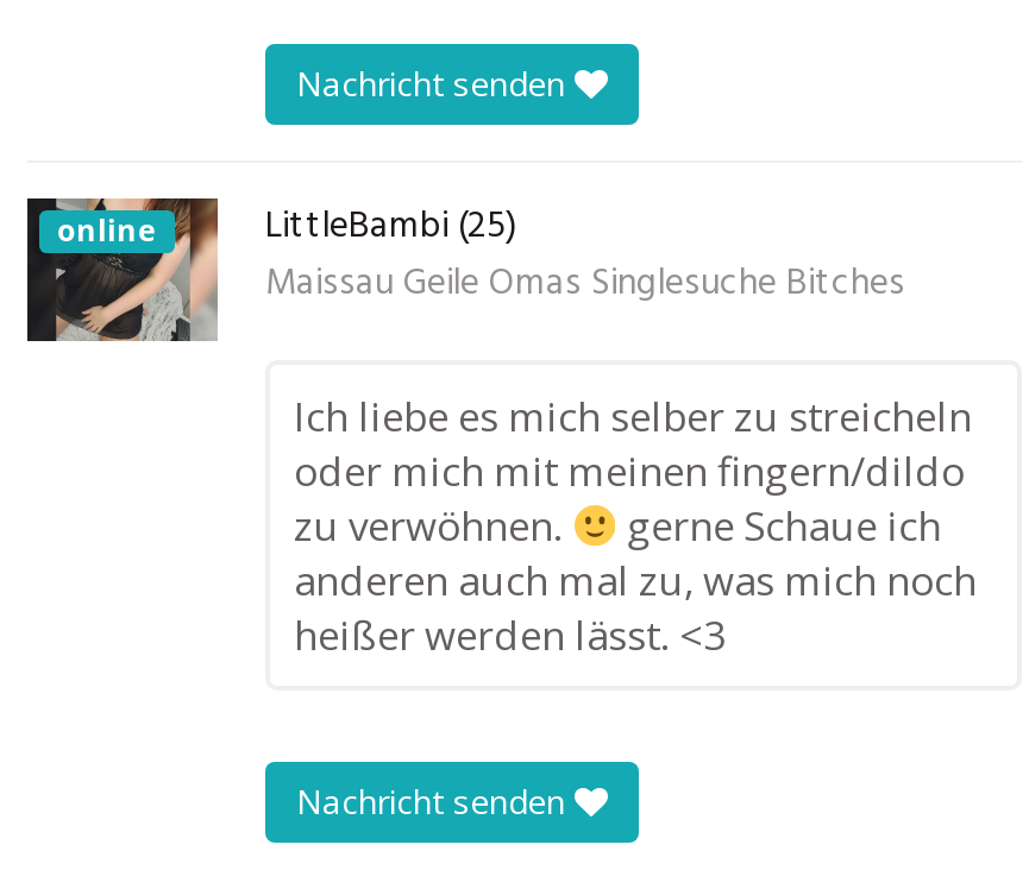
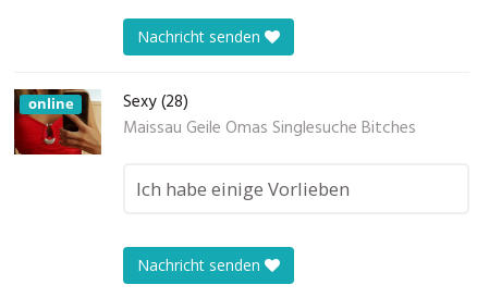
- [image]
- LittleBambi (25)
+ [image]
+ Sexy (28)

- Ich liebe es mich selber zu streicheln
- oder mich mit meinen fingern/dildo
- zu verwöhnen.
- gerne Schaue ich
- anderen auch mal zu, was mich noch
- heißer werden lässt. <3
+ Ich habe einige Vorlieben
